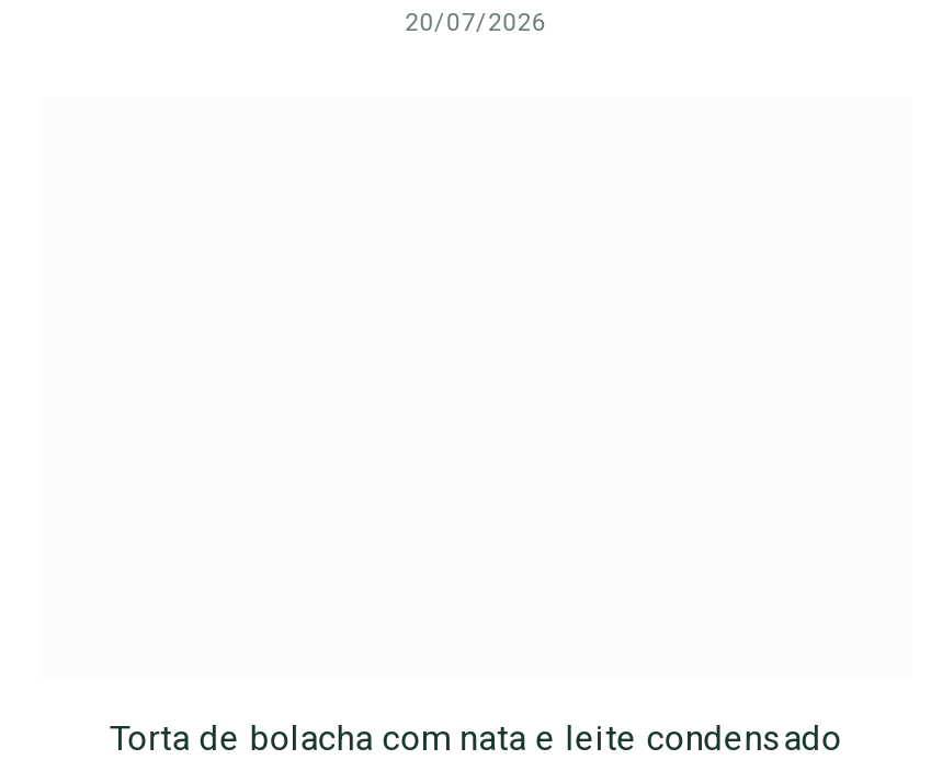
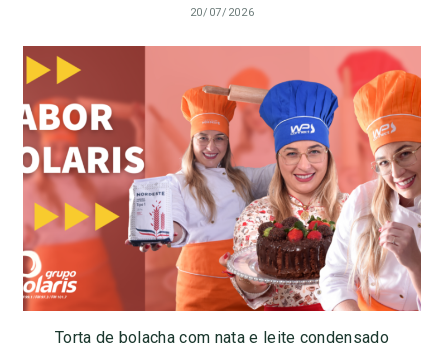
+ [image]
